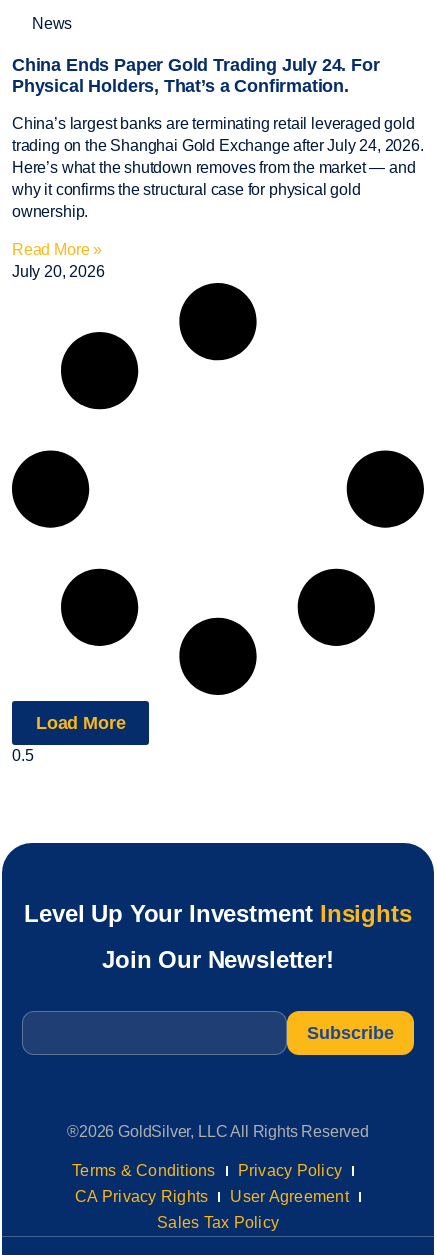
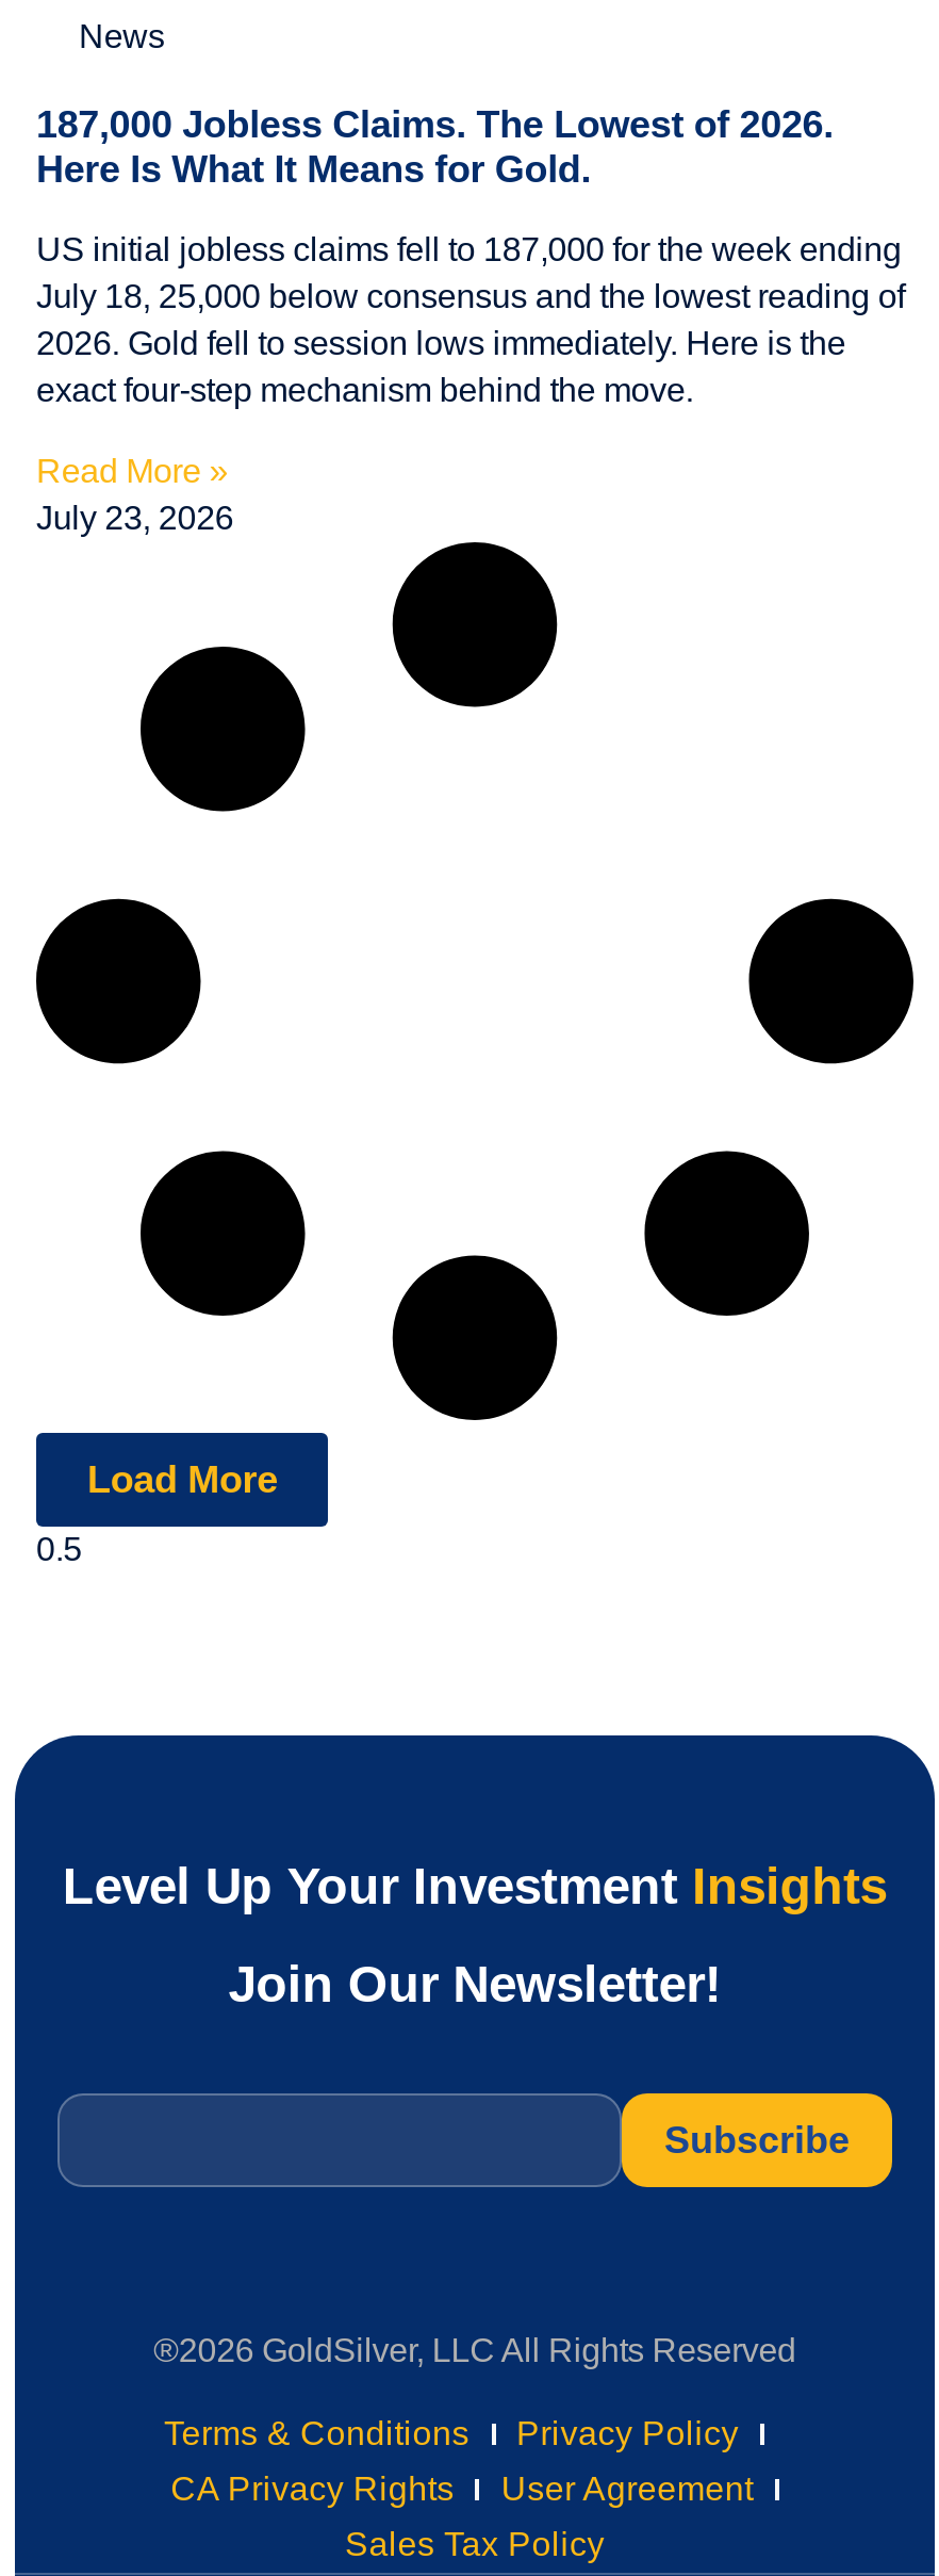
- China Ends Paper Gold Trading July 24. For
- Physical Holders, That’s a Confirmation.
+ 187,000 Jobless Claims. The Lowest of 2026.
+ Here Is What It Means for Gold.

- China’s largest banks are terminating retail leveraged gold
- trading on the Shanghai Gold Exchange after July 24, 2026.
- Here’s what the shutdown removes from the market — and
- why it confirms the structural case for physical gold
- ownership.
+ US initial jobless claims fell to 187,000 for the week ending
+ July 18, 25,000 below consensus and the lowest reading of
+ 2026. Gold fell to session lows immediately. Here is the
+ exact four-step mechanism behind the move.

- July 20, 2026
+ July 23, 2026
